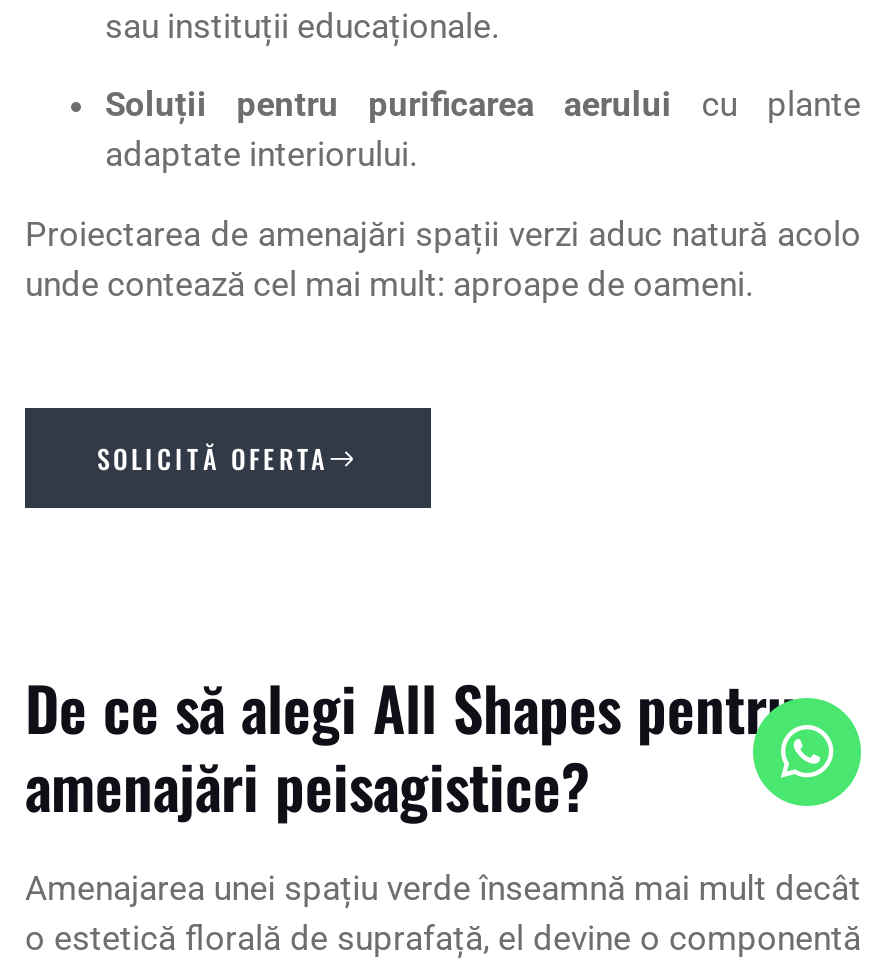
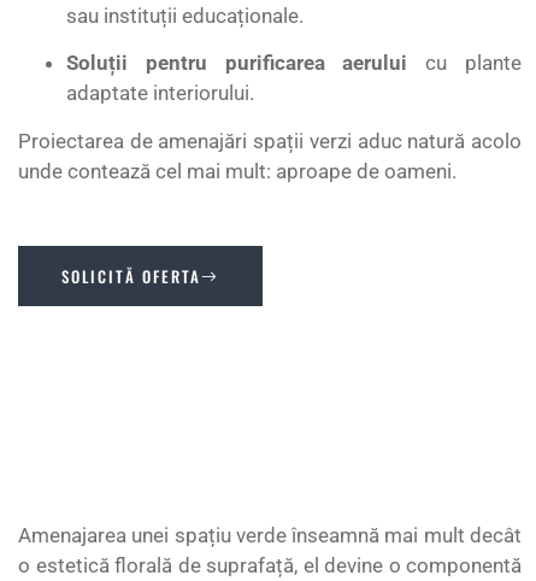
- [image]
- De ce să alegi All Shapes pentru
- amenajări peisagistice?
